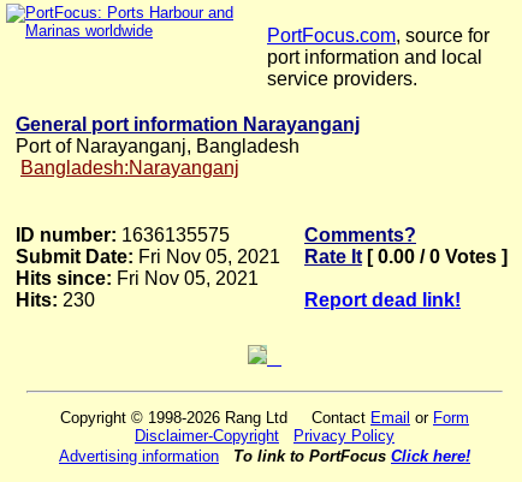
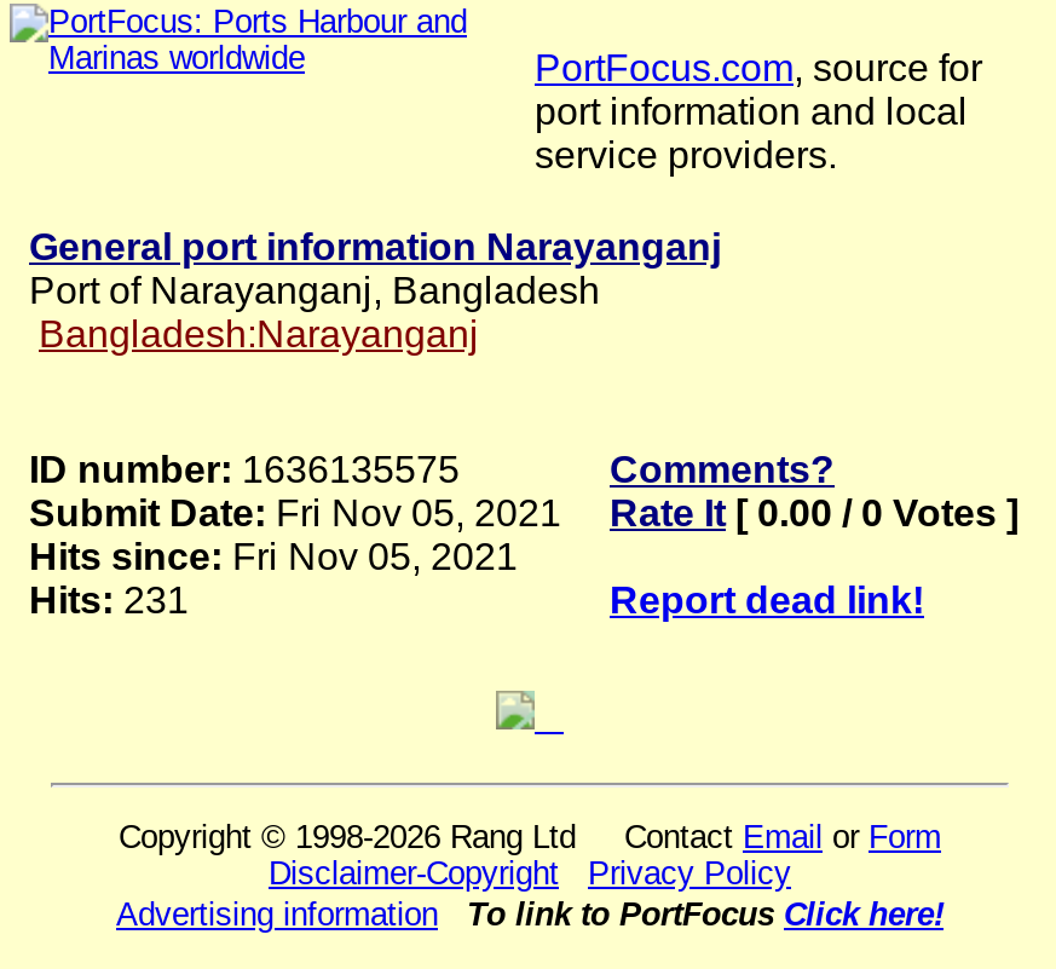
- Hits: 230
+ Hits: 231
